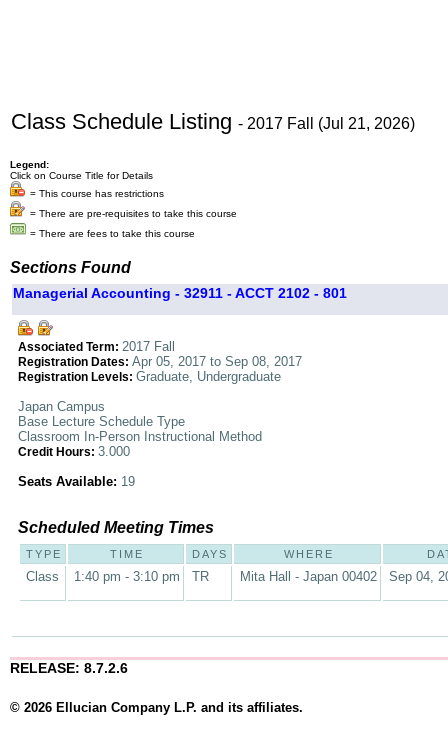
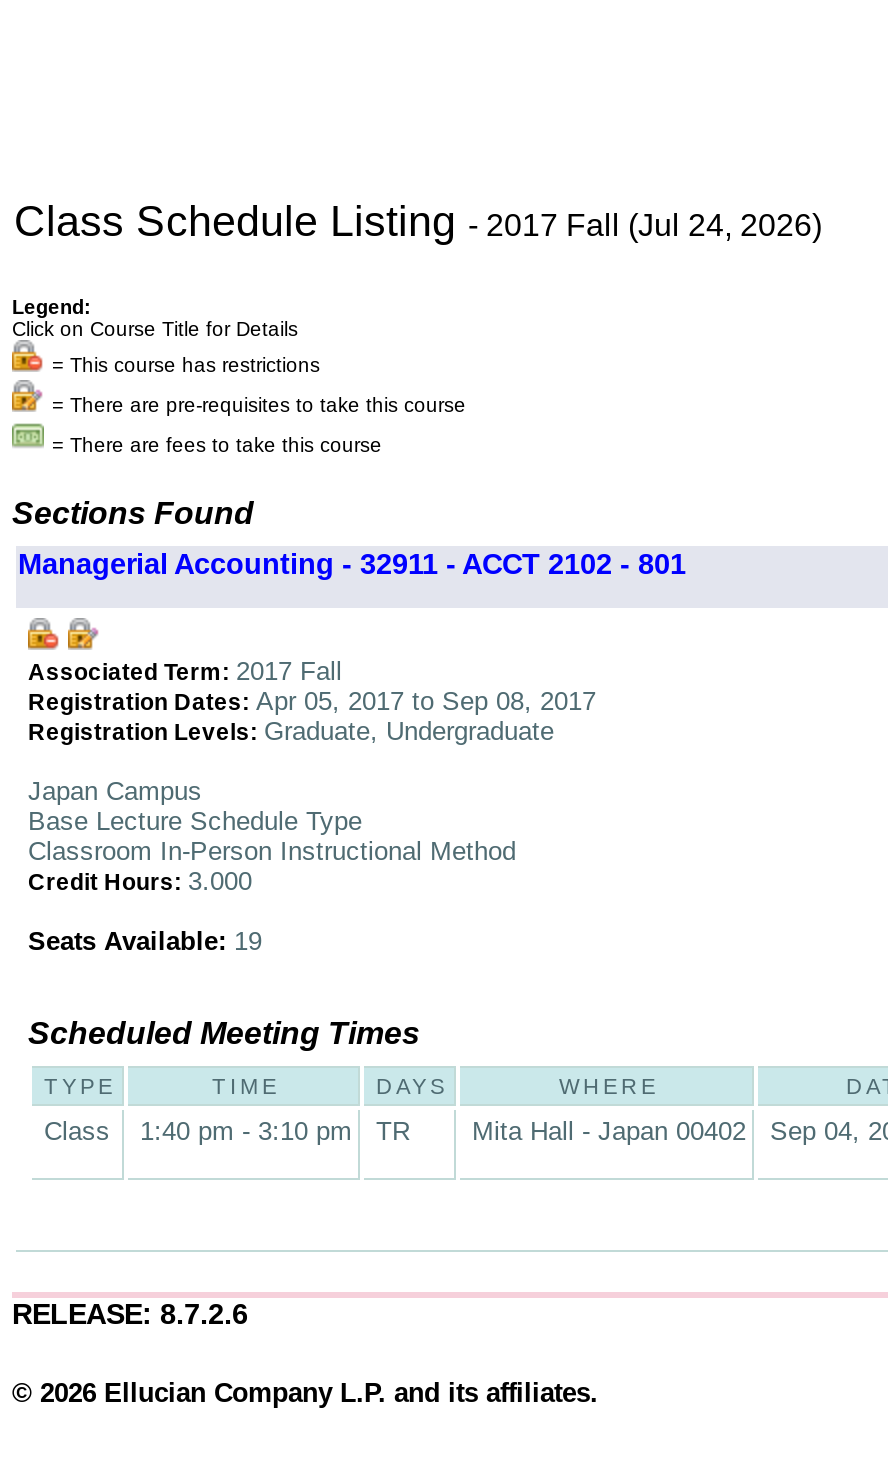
- Class Schedule Listing - 2017 Fall (Jul 21, 2026)
+ Class Schedule Listing - 2017 Fall (Jul 24, 2026)
